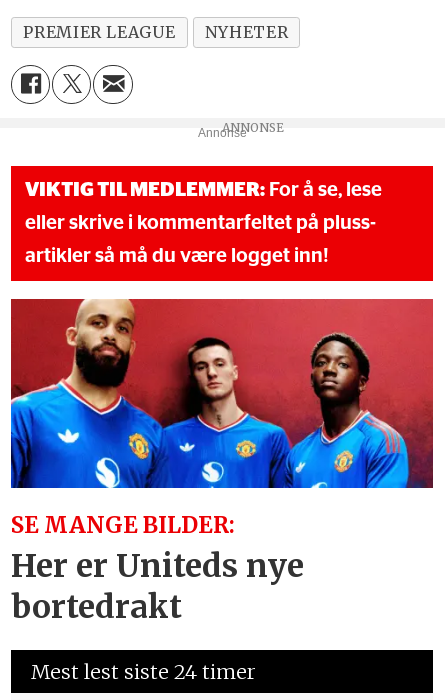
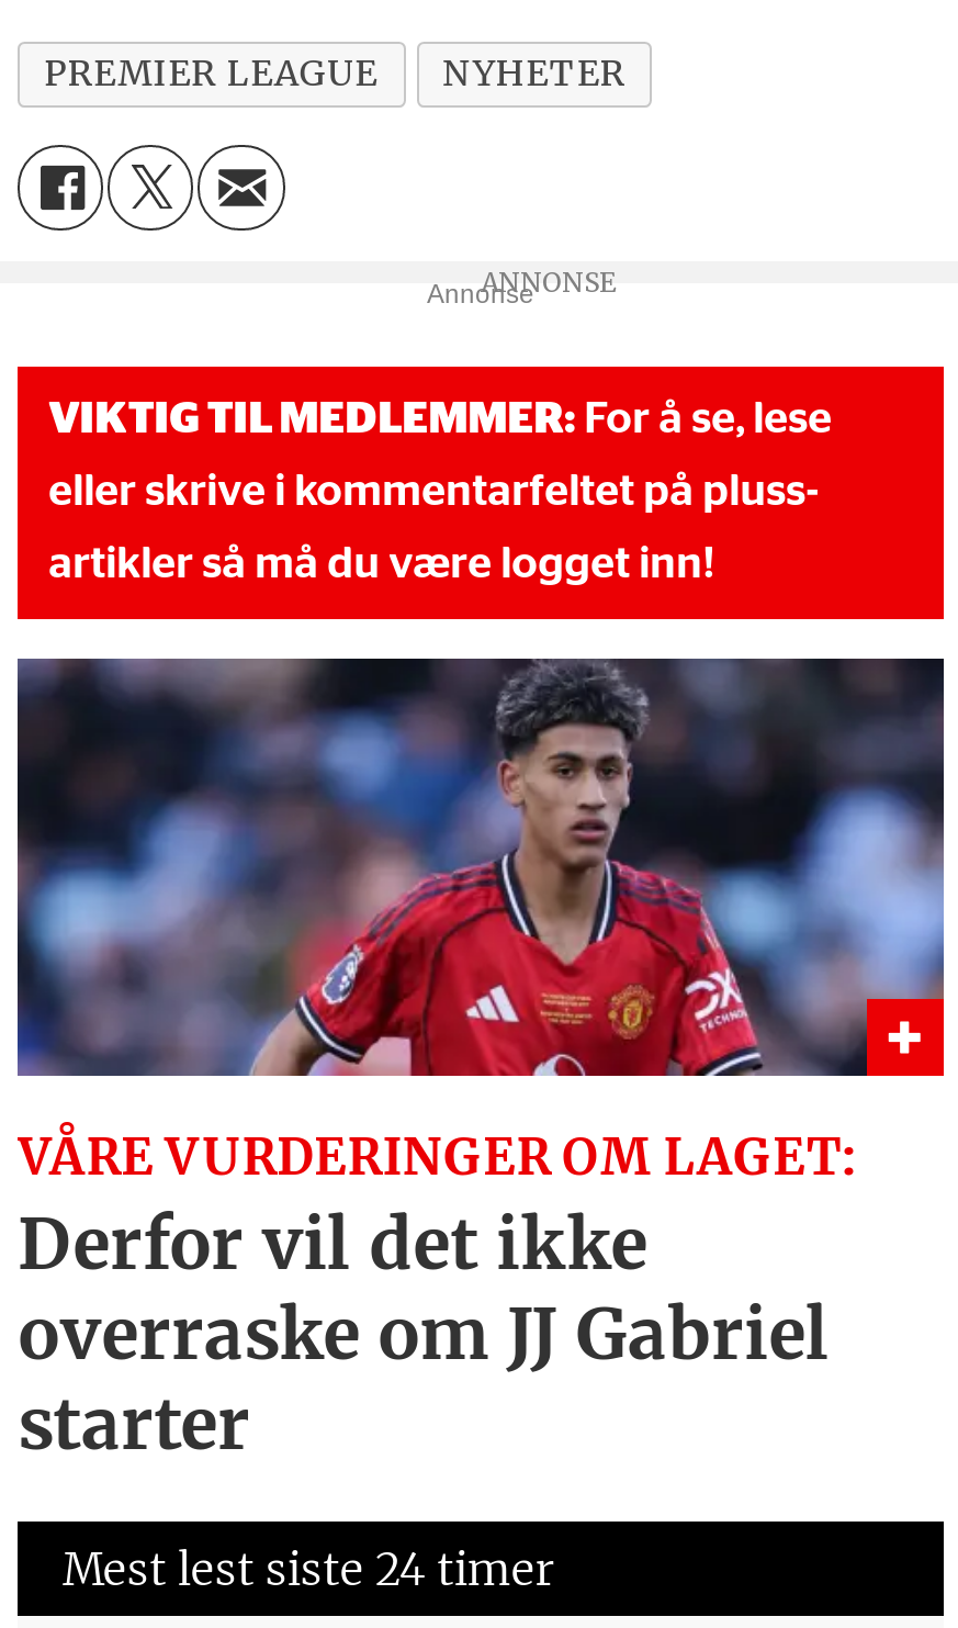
- [image]
- SE MANGE BILDER:
- Her er Uniteds nye
- bortedrakt
+ [image]
+ VÅRE VURDERINGER OM LAGET:
+ Derfor vil det ikke
+ overraske om JJ Gabriel
+ starter
